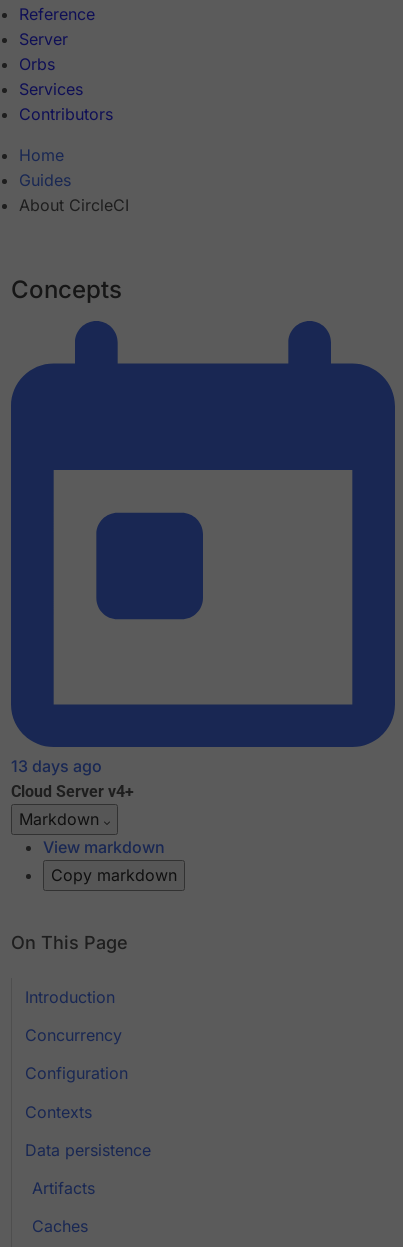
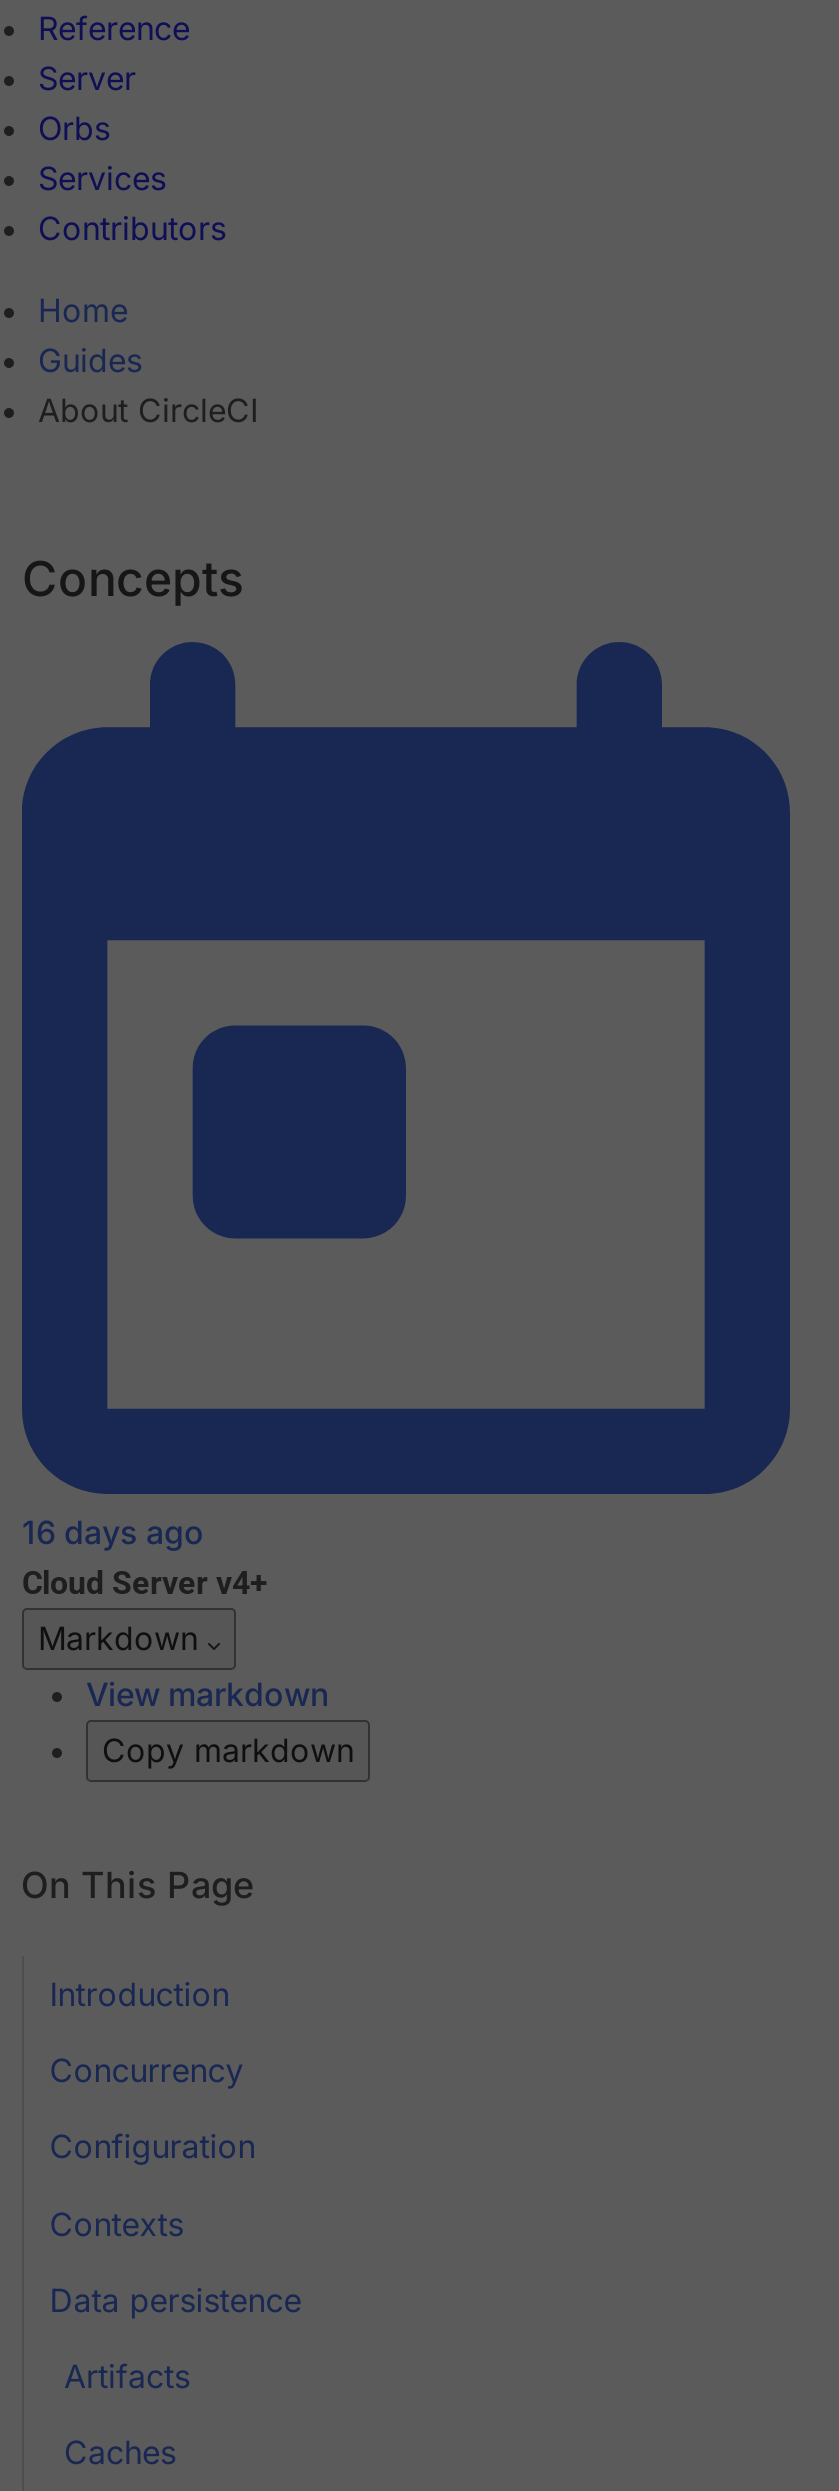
- 13 days ago
+ 16 days ago
